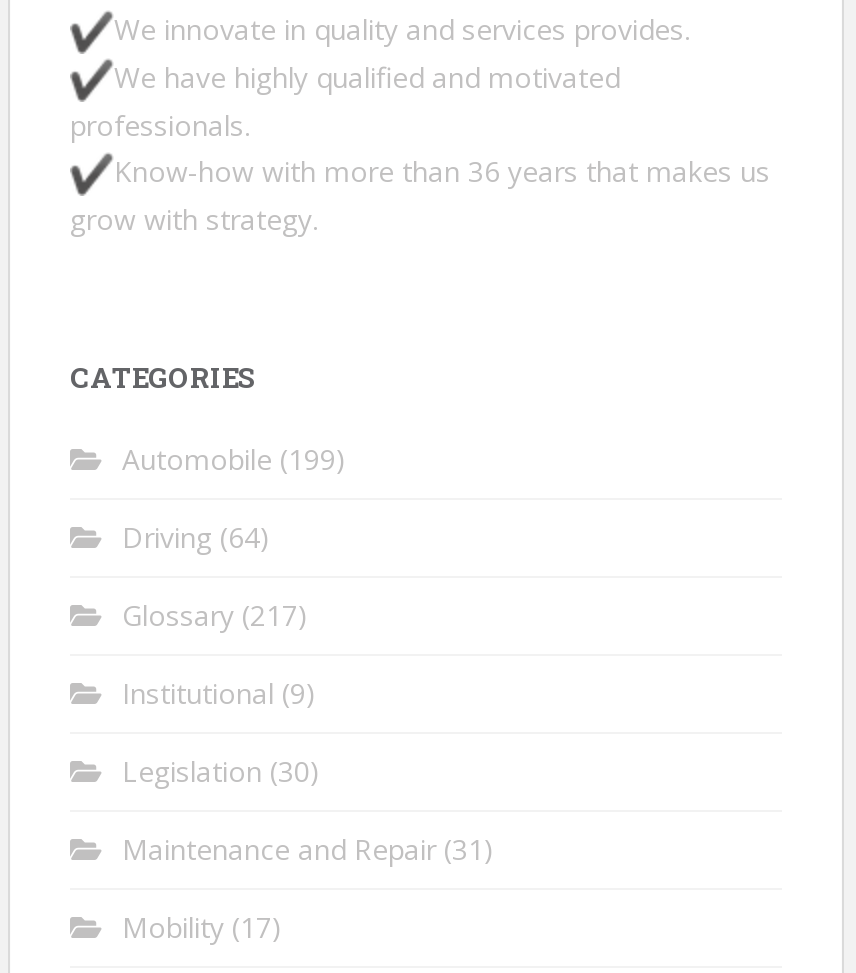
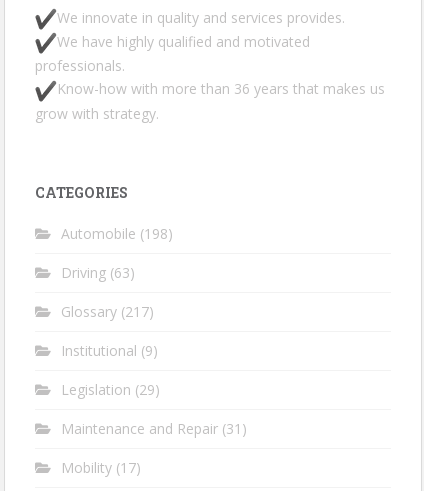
- Automobile (199)
+ Automobile (198)

- Driving (64)
+ Driving (63)

- Legislation (30)
+ Legislation (29)
